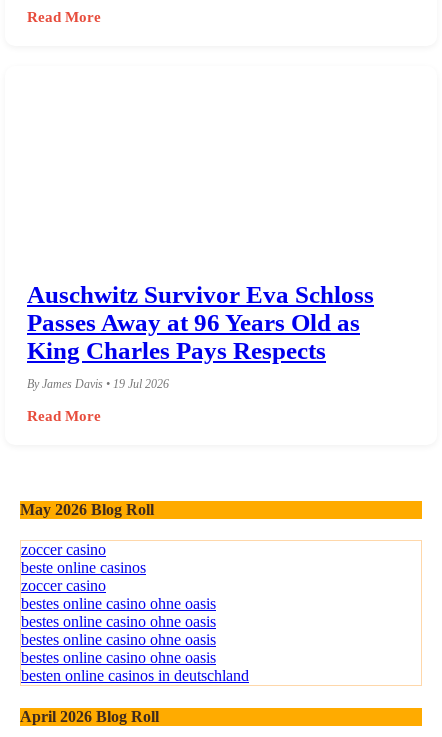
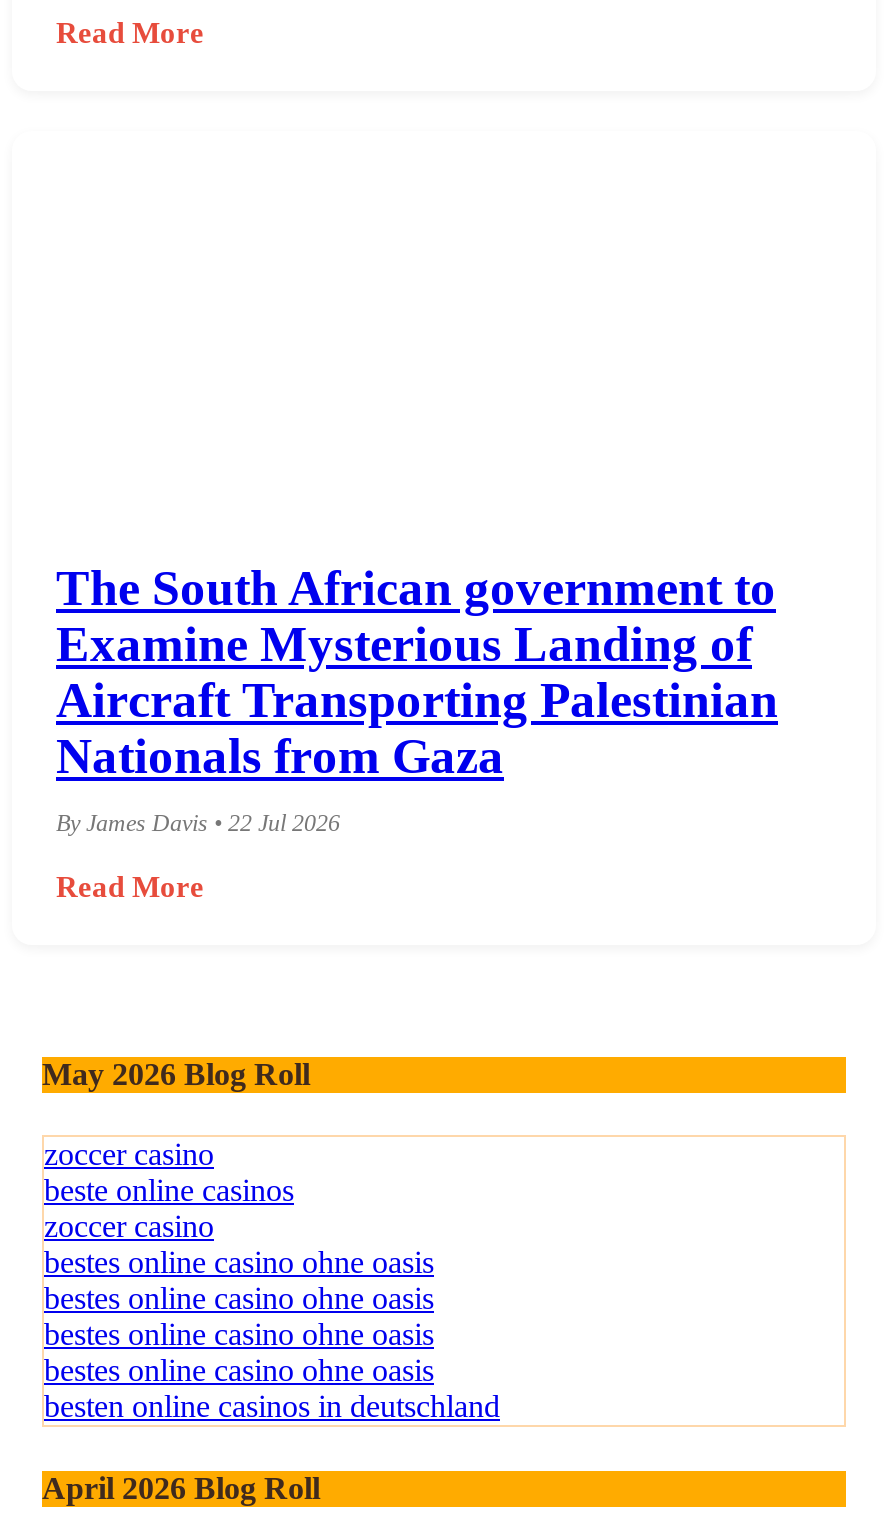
- Auschwitz Survivor Eva Schloss
- Passes Away at 96 Years Old as
- King Charles Pays Respects
+ The South African government to
+ Examine Mysterious Landing of
+ Aircraft Transporting Palestinian
+ Nationals from Gaza

- By James Davis • 19 Jul 2026
+ By James Davis • 22 Jul 2026
